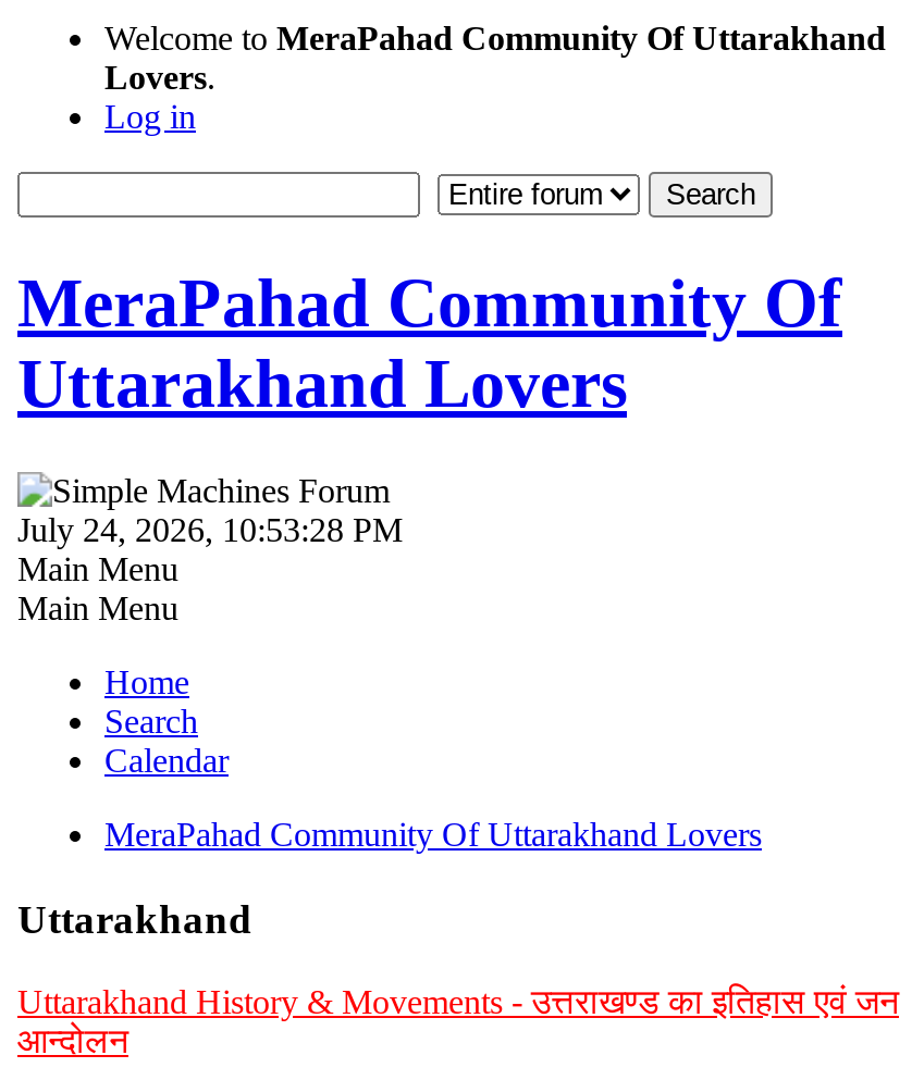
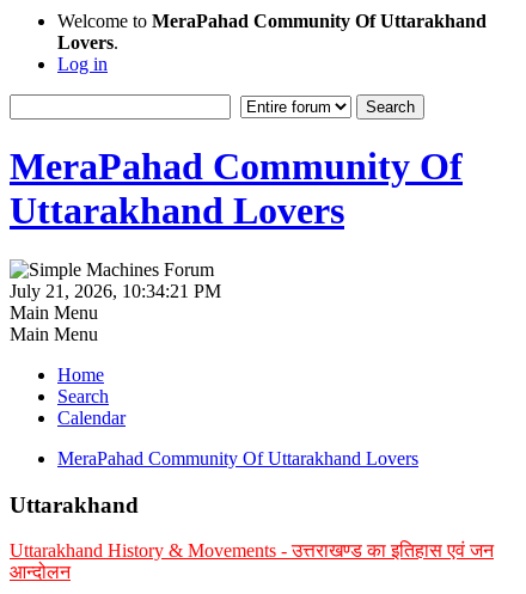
- July 24, 2026, 10:53:28 PM
+ July 21, 2026, 10:34:21 PM
